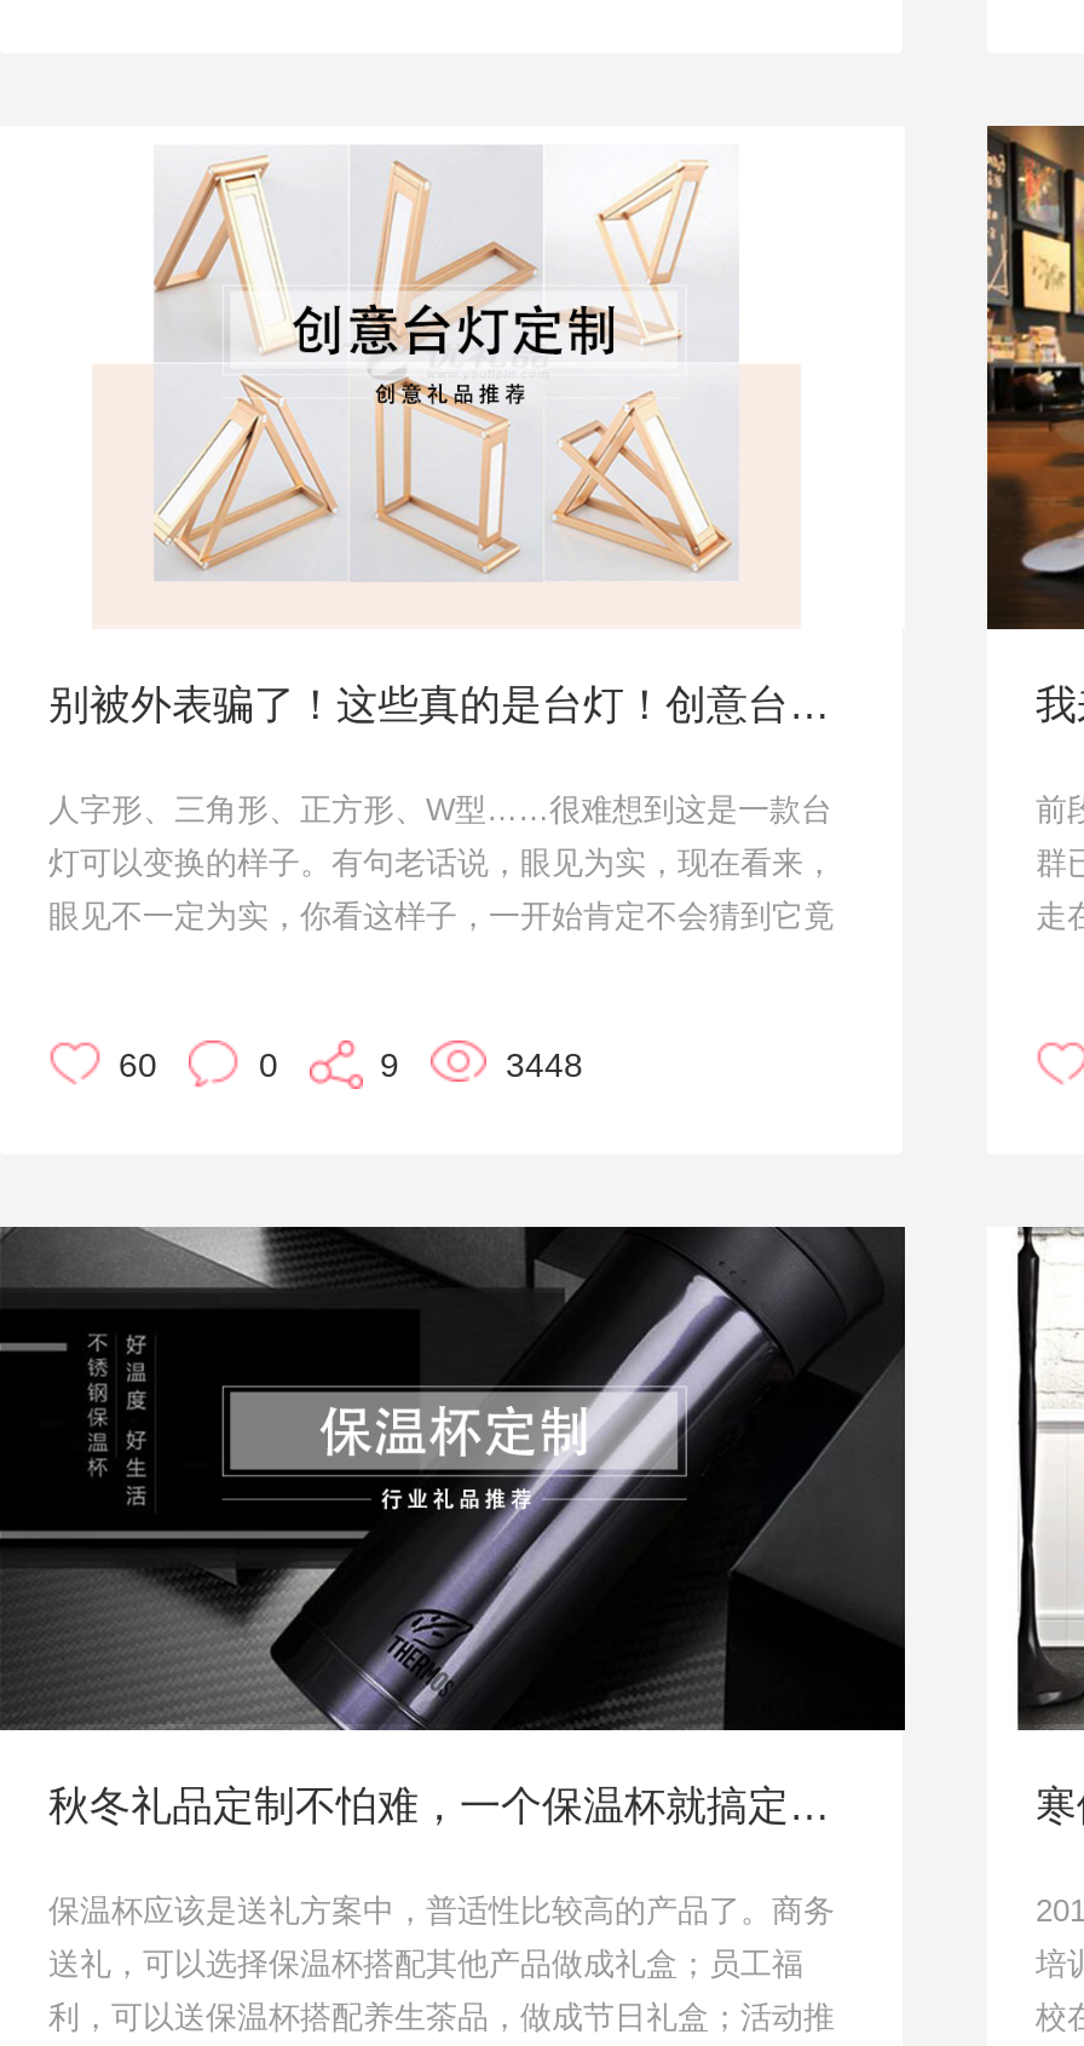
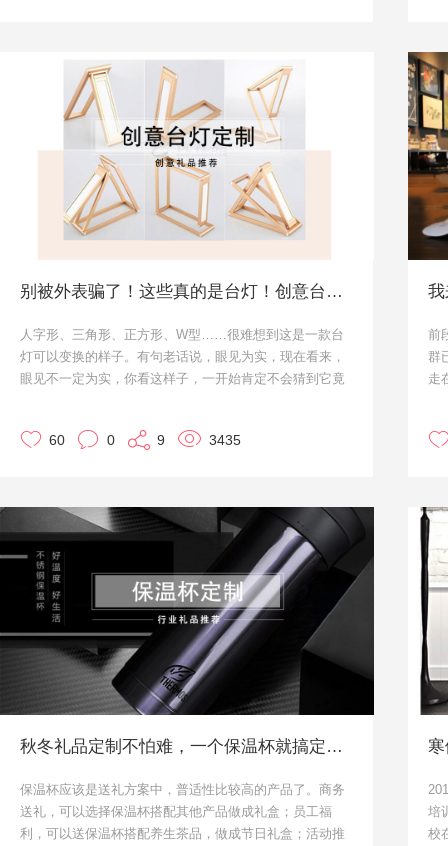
- 3448
+ 3435
